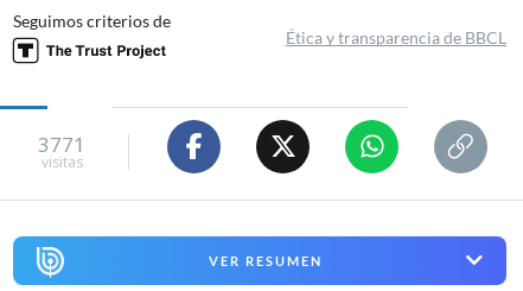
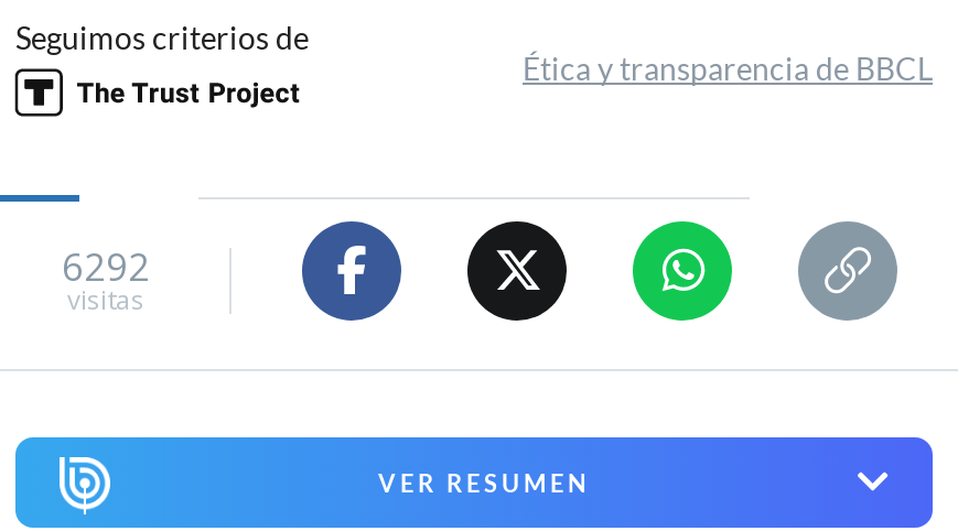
- 3771
+ 6292
